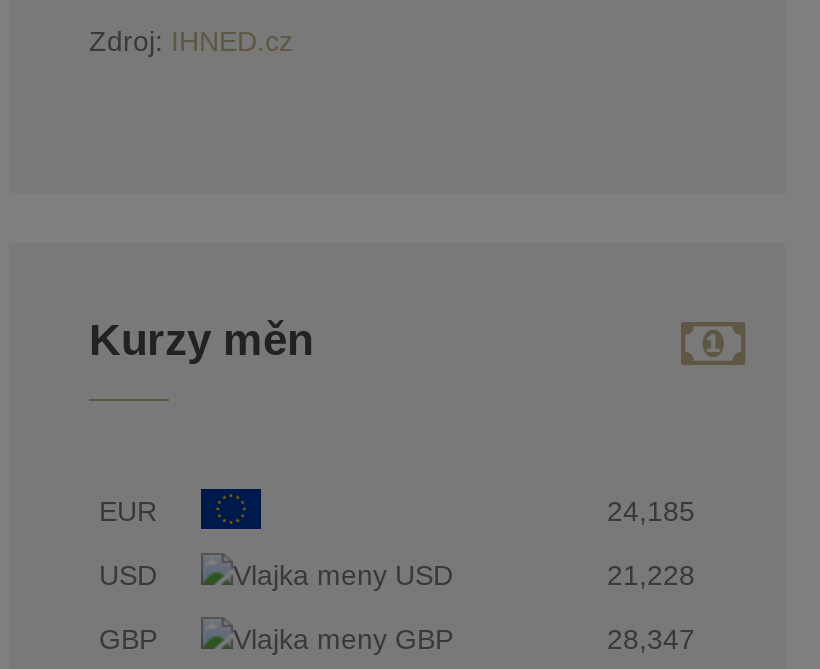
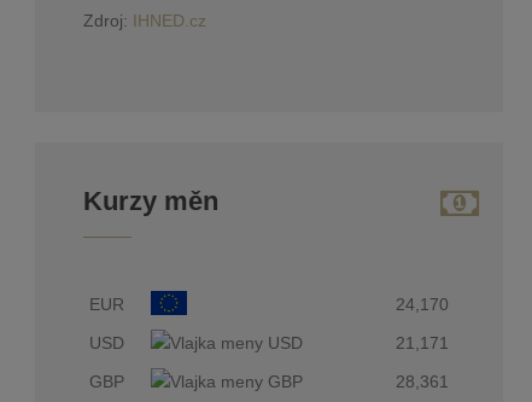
- 24,185
+ 24,170

- 21,228
+ 21,171

- 28,347
+ 28,361
